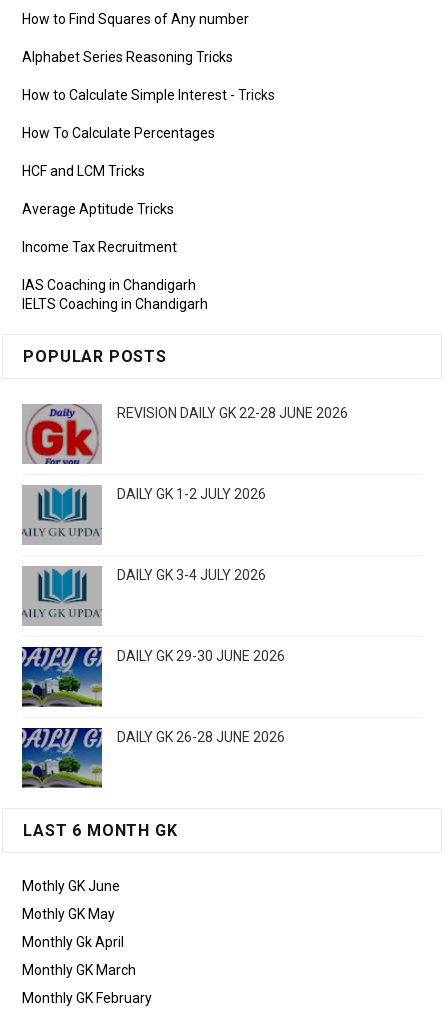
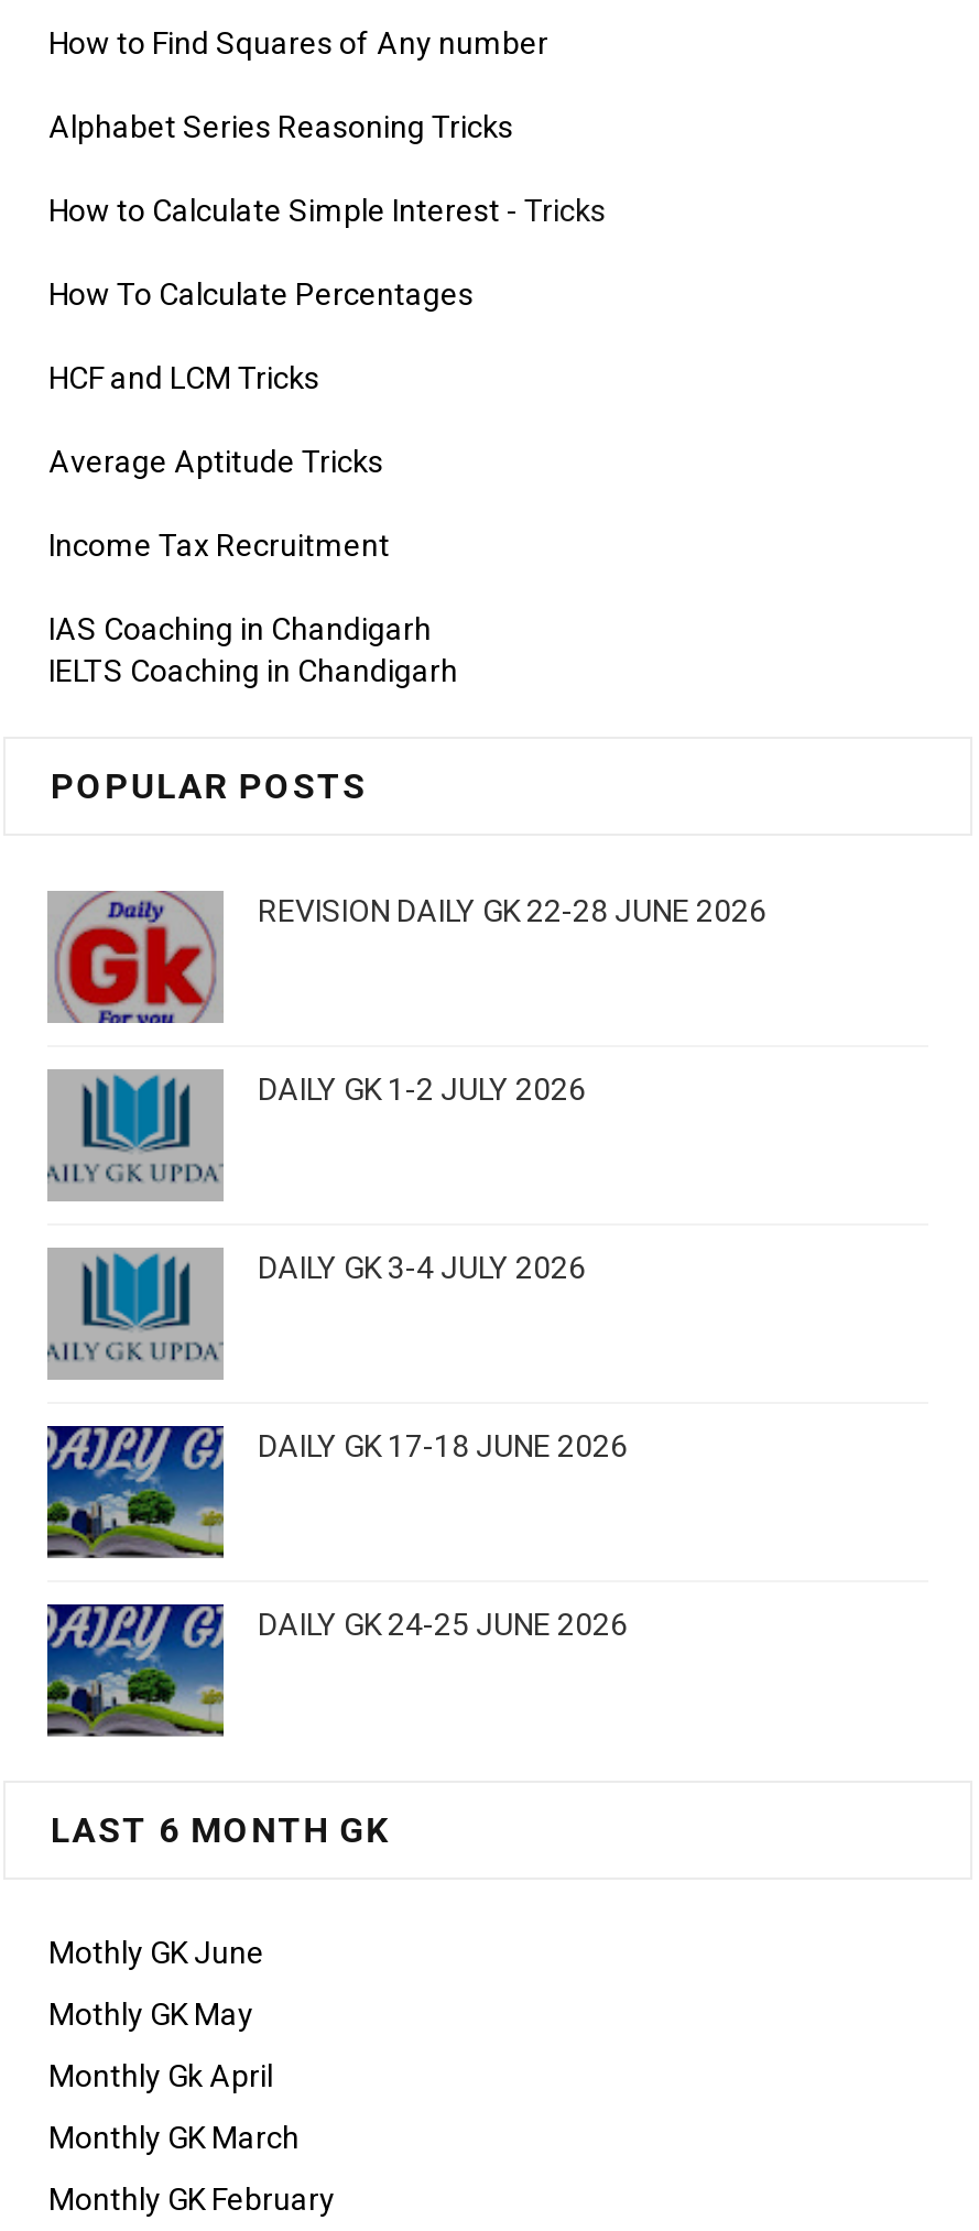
- DAILY GK 29-30 JUNE 2026
+ DAILY GK 17-18 JUNE 2026

- DAILY GK 26-28 JUNE 2026
+ DAILY GK 24-25 JUNE 2026
